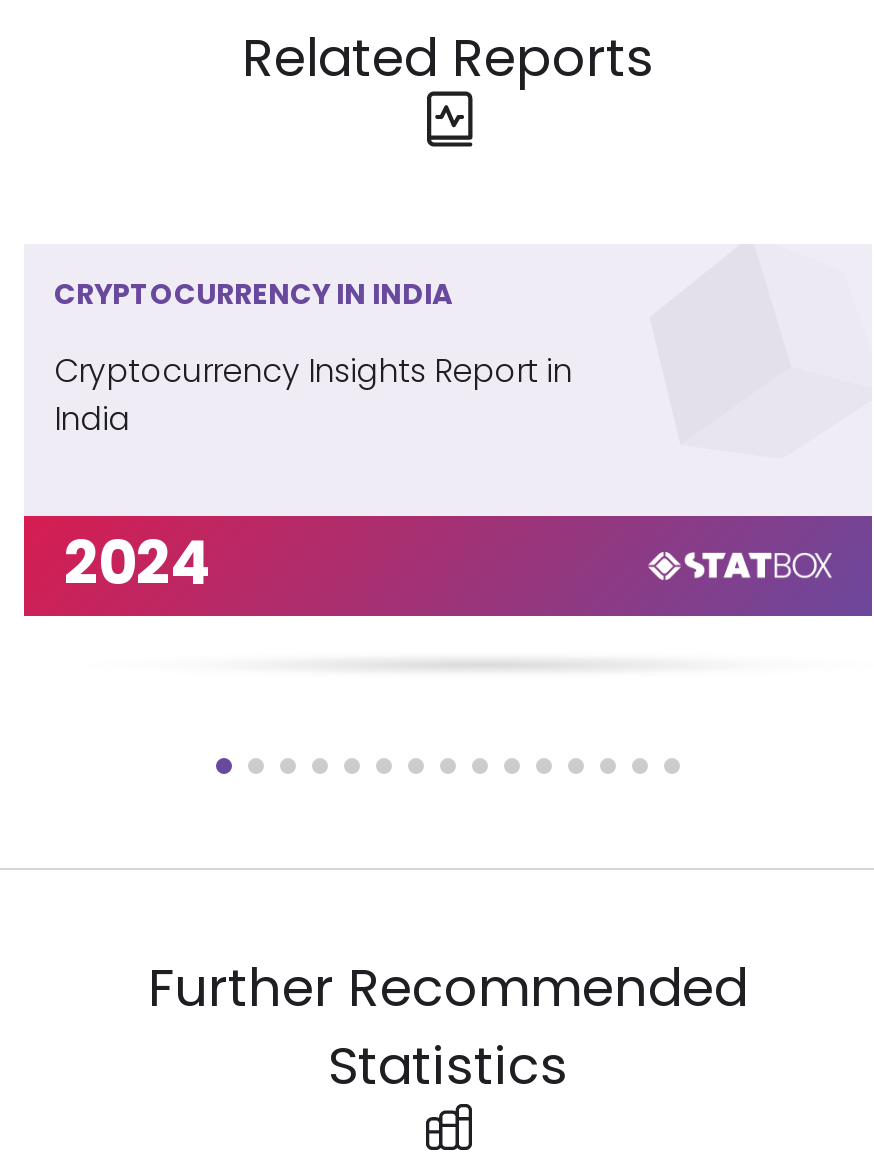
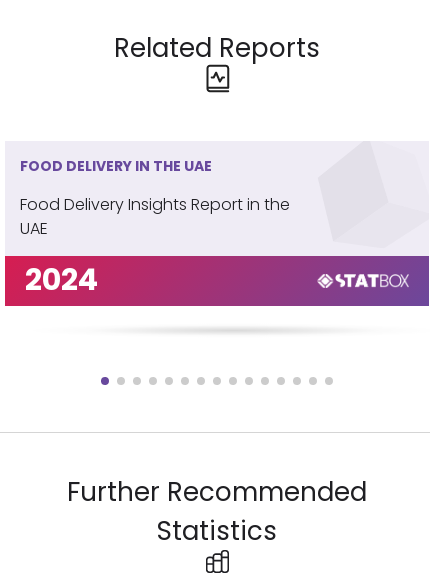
- CRYPTOCURRENCY IN INDIA
+ FOOD DELIVERY IN THE UAE

- Cryptocurrency Insights Report in
- India
+ Food Delivery Insights Report in the
+ UAE
